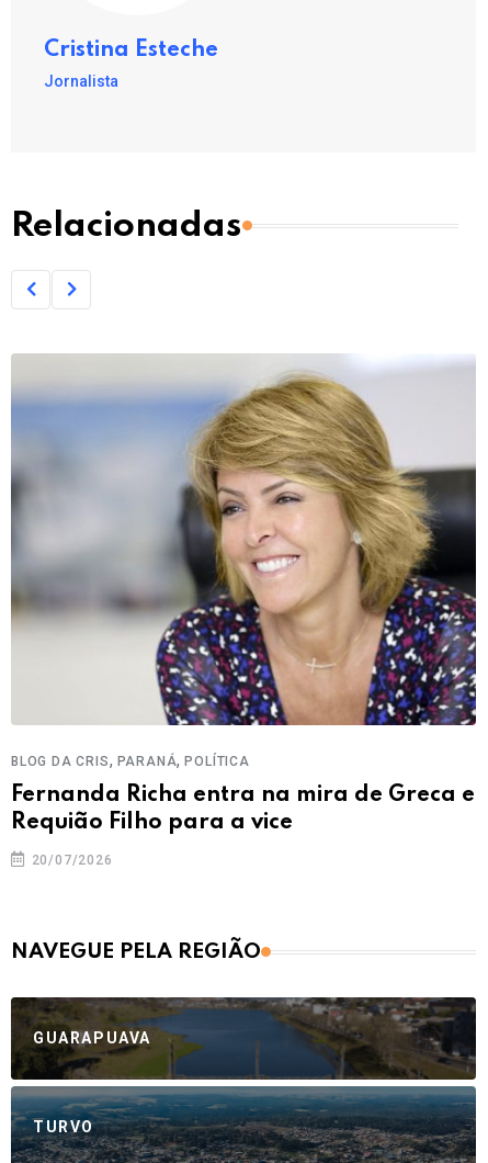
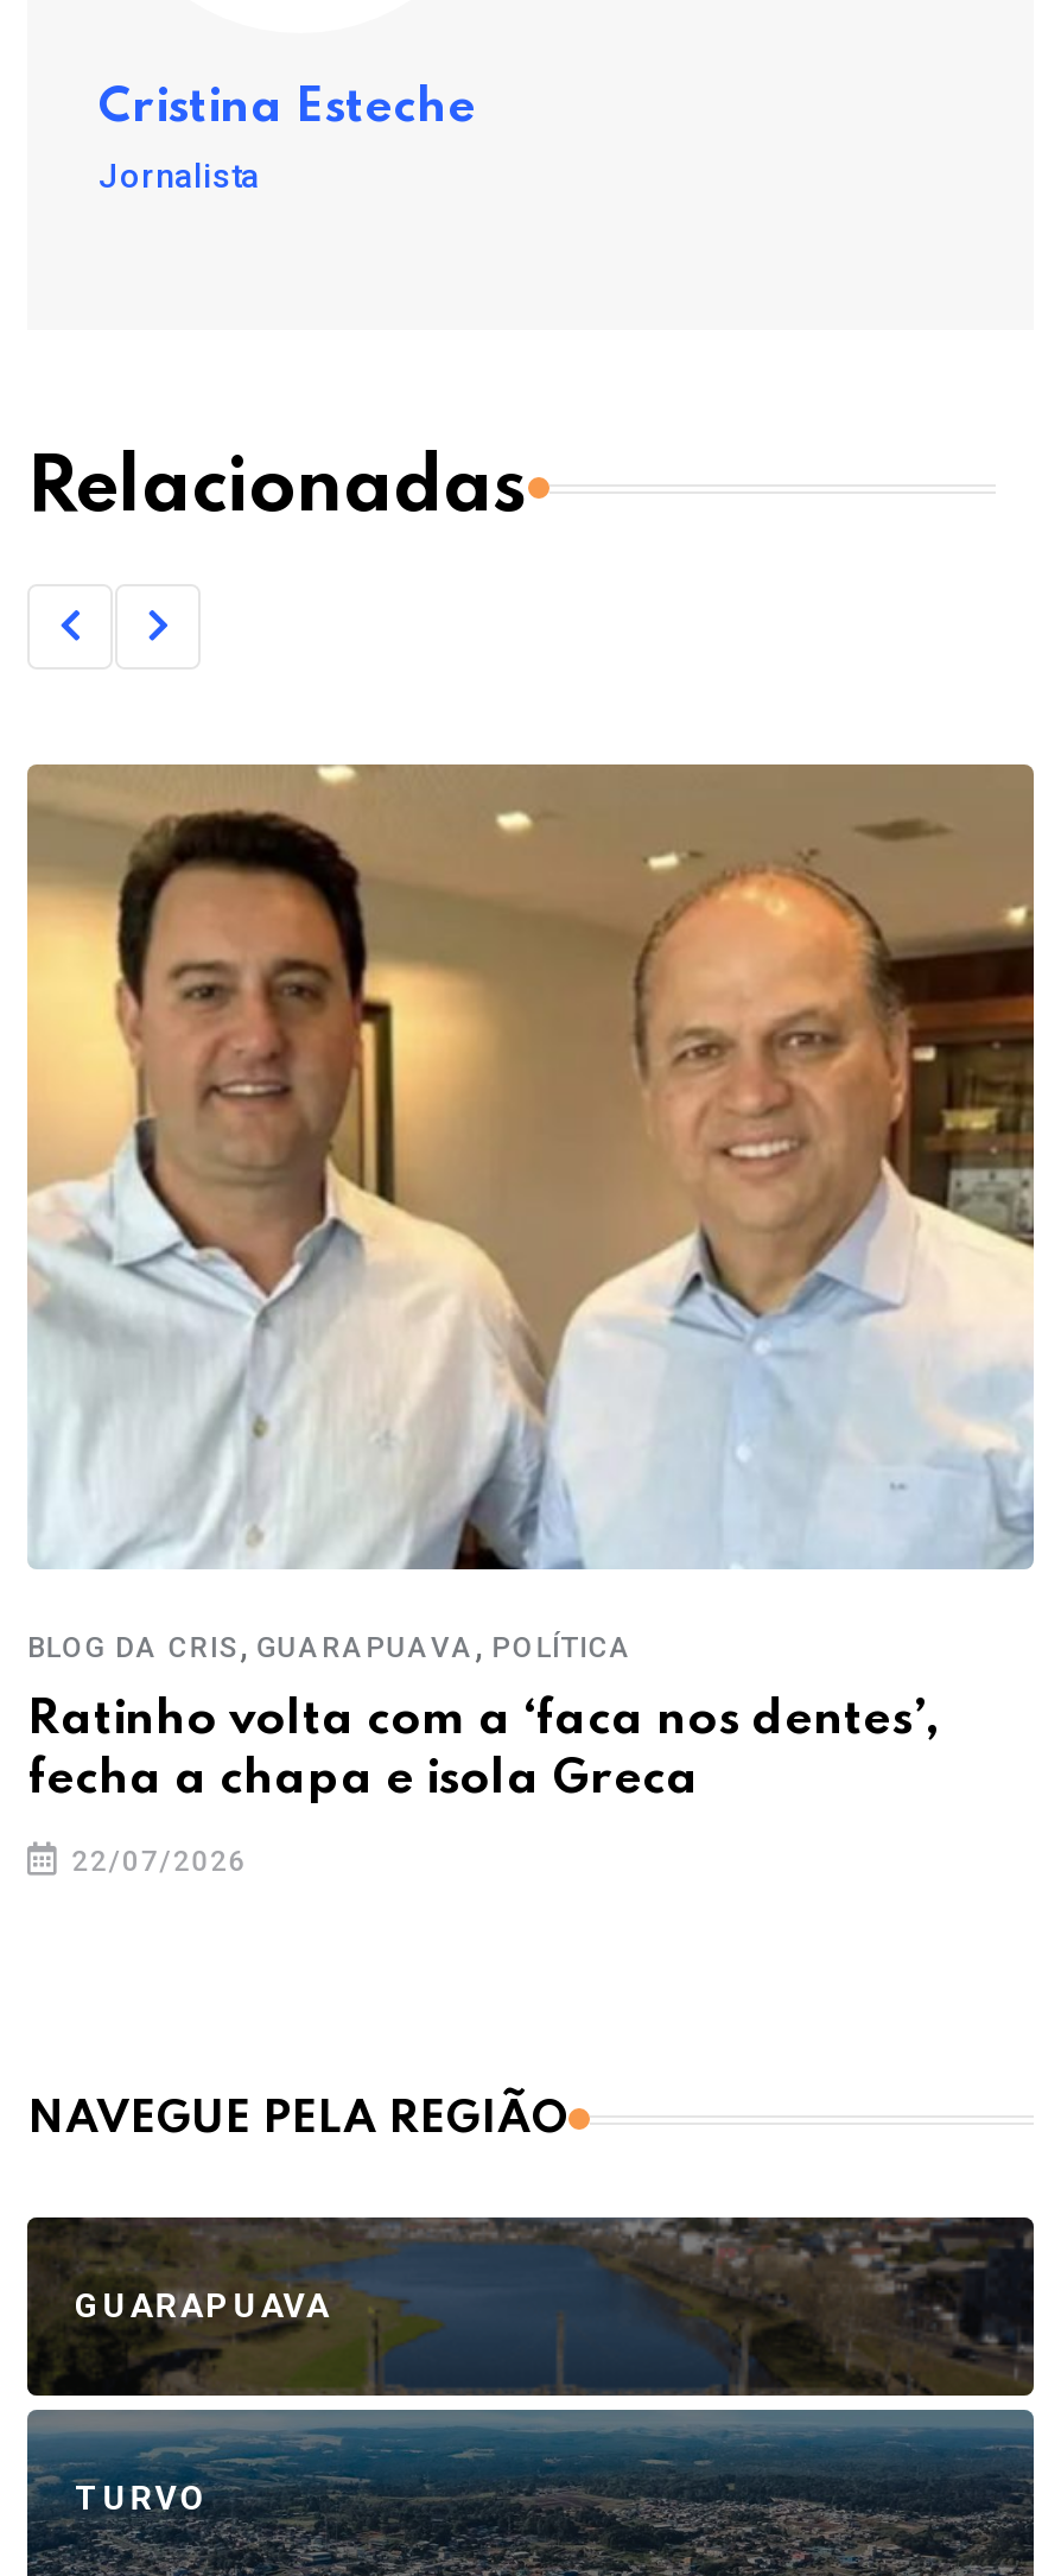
- [image]
- BLOG DA CRIS, PARANÁ, POLÍTICA
+ [image]
+ BLOG DA CRIS, GUARAPUAVA, POLÍTICA

- Fernanda Richa entra na mira de Greca e
- Requião Filho para a vice
+ Ratinho volta com a ‘faca nos dentes’,
+ fecha a chapa e isola Greca

- 20/07/2026
+ 22/07/2026
